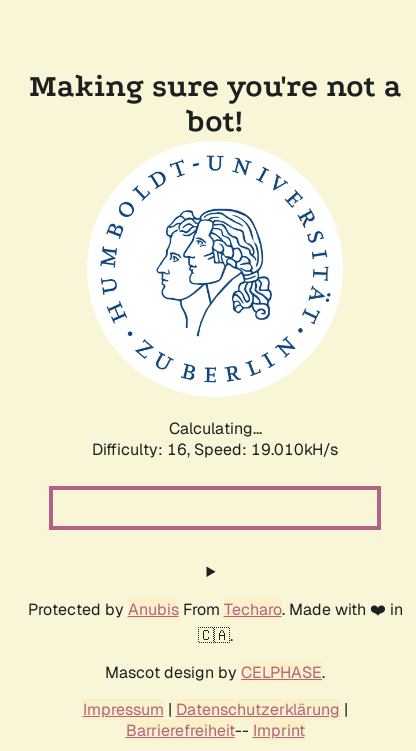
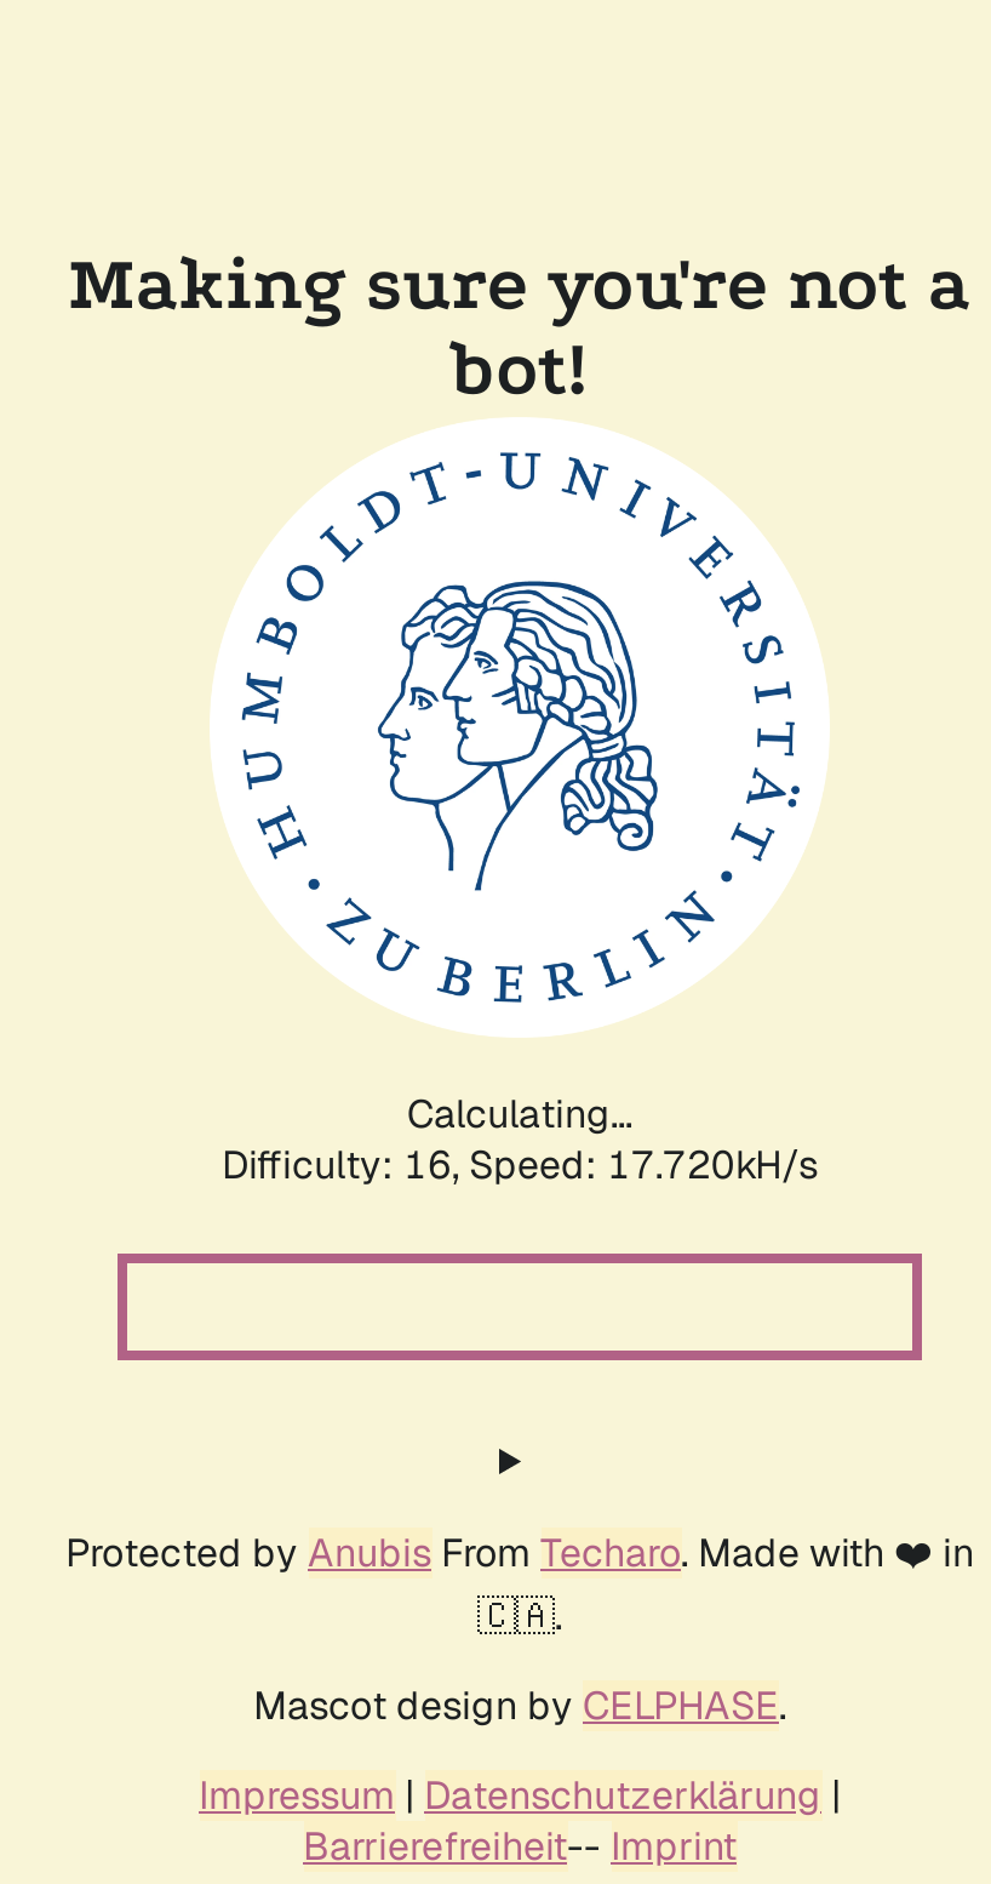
- Difficulty: 16, Speed: 19.010kH/s
+ Difficulty: 16, Speed: 17.720kH/s
